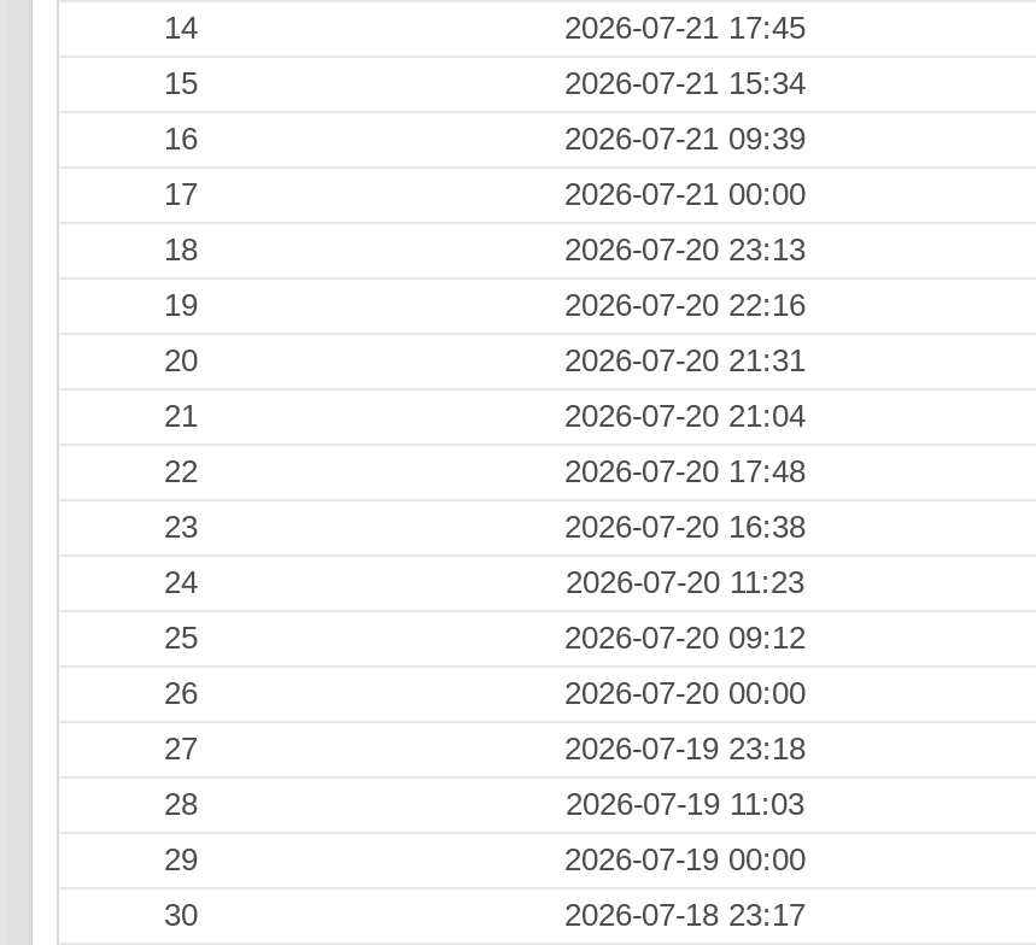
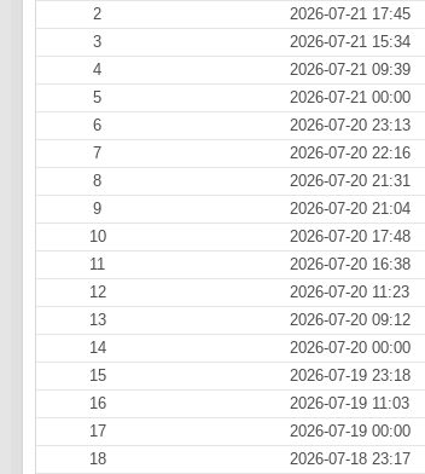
- 14
+ 2

- 15
+ 3

- 16
+ 4

- 17
+ 5

- 18
+ 6

- 19
+ 7

- 20
+ 8

- 21
+ 9

- 22
+ 10

- 23
+ 11

- 24
+ 12

- 25
+ 13

- 26
+ 14

- 27
+ 15

- 28
+ 16

- 29
+ 17

- 30
+ 18
